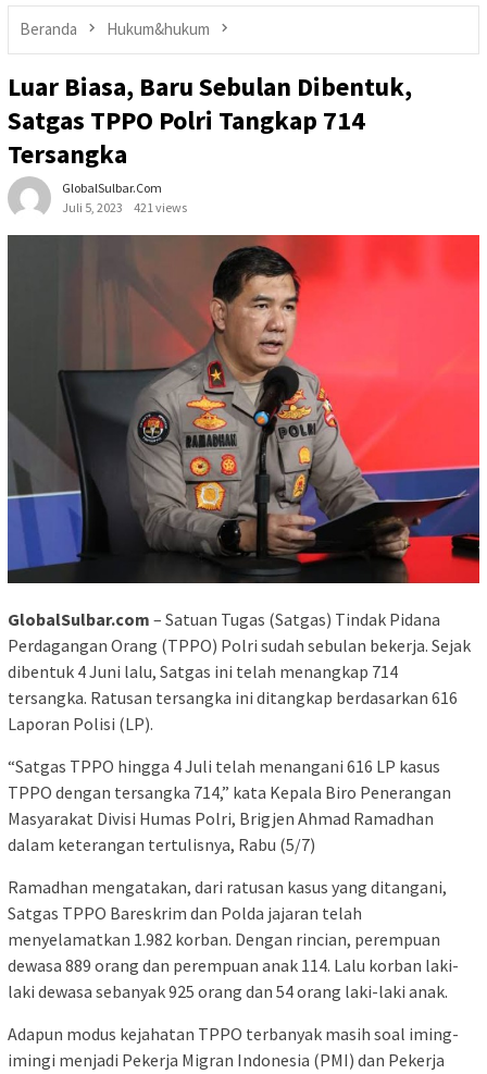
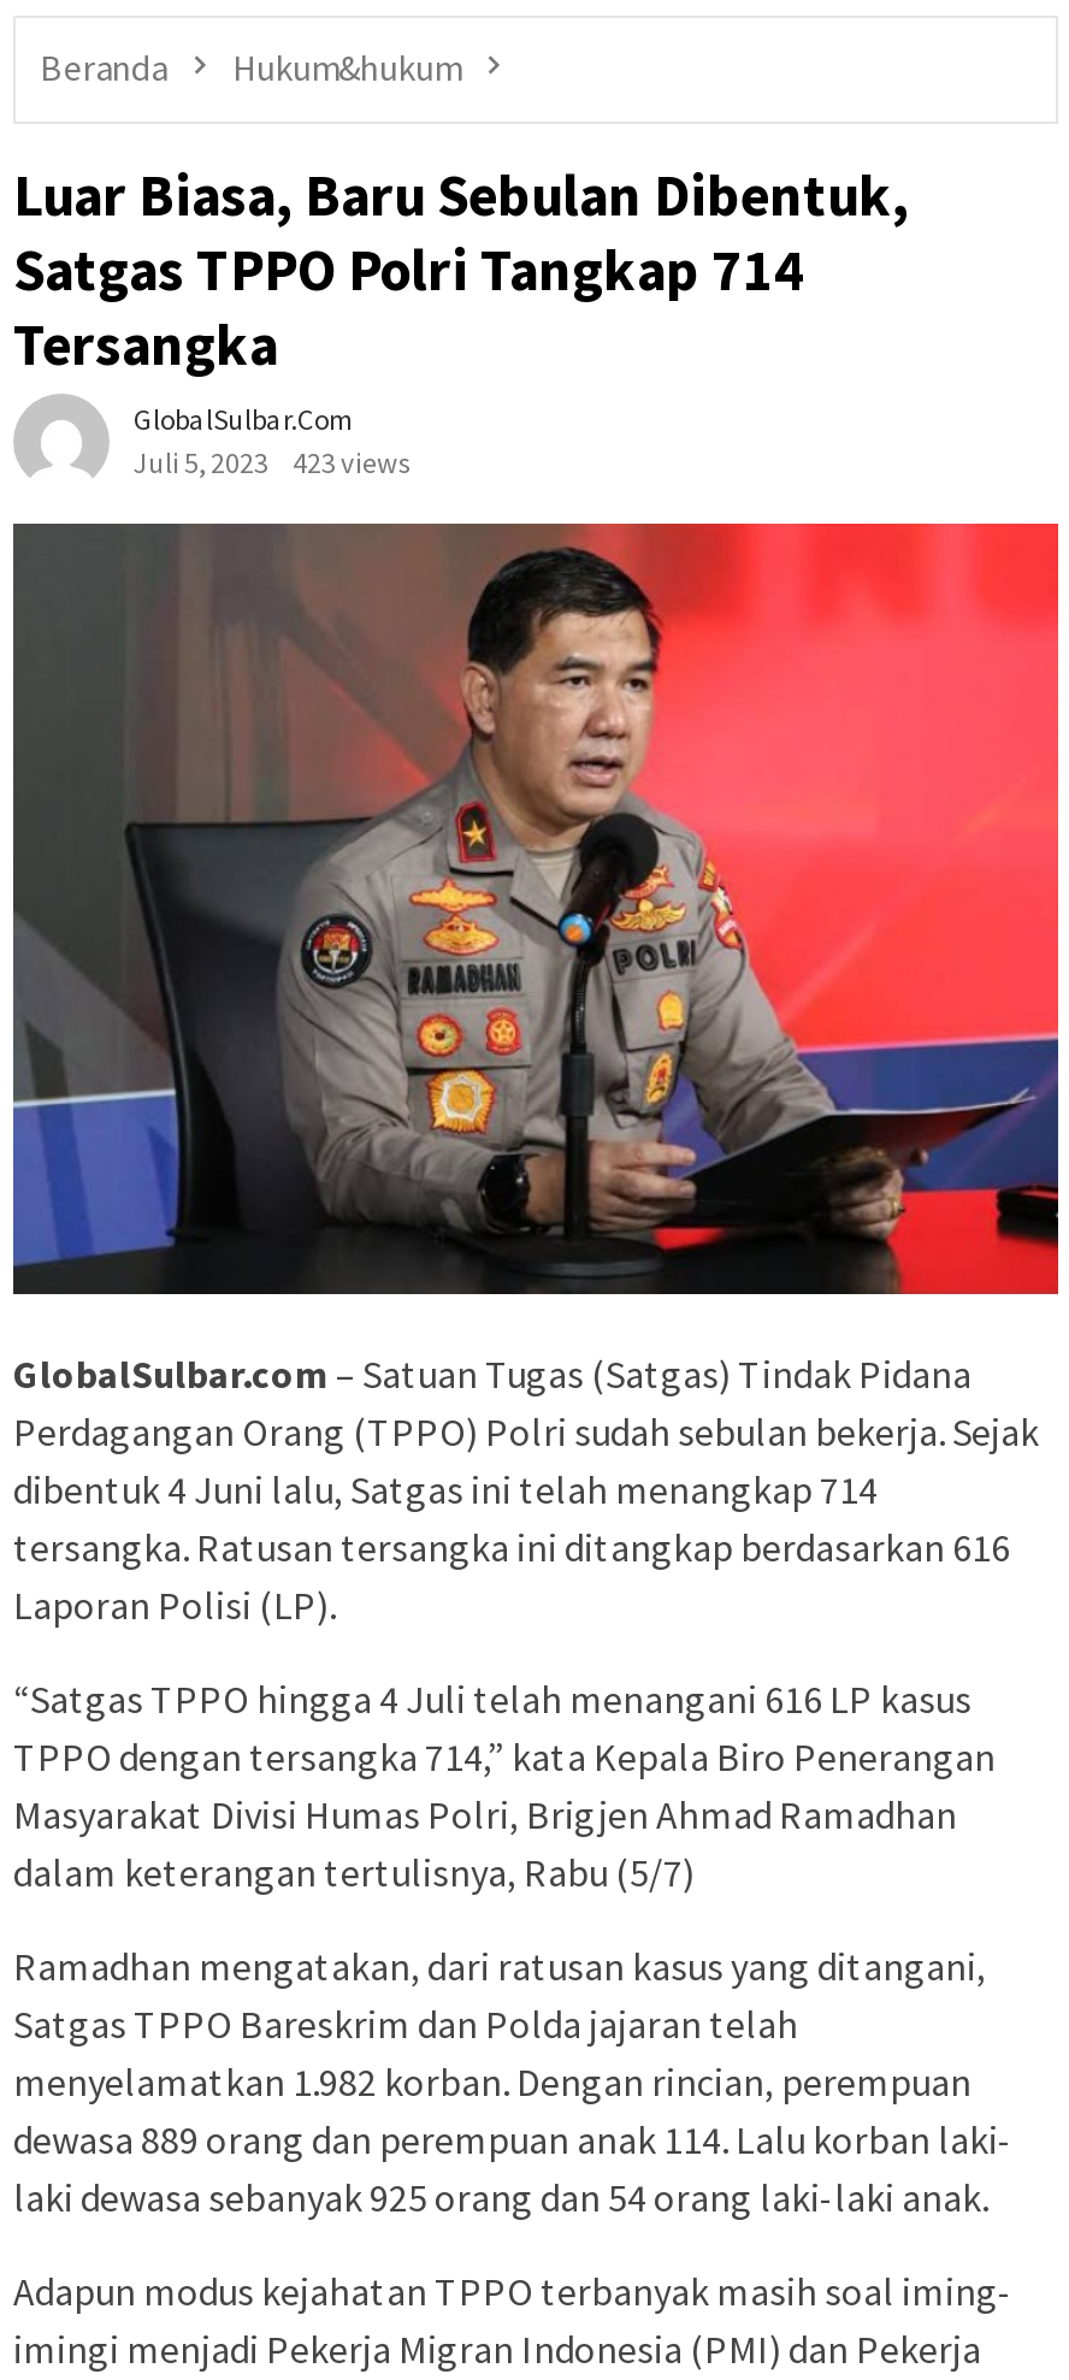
- Juli 5, 2023 421 views
+ Juli 5, 2023 423 views
